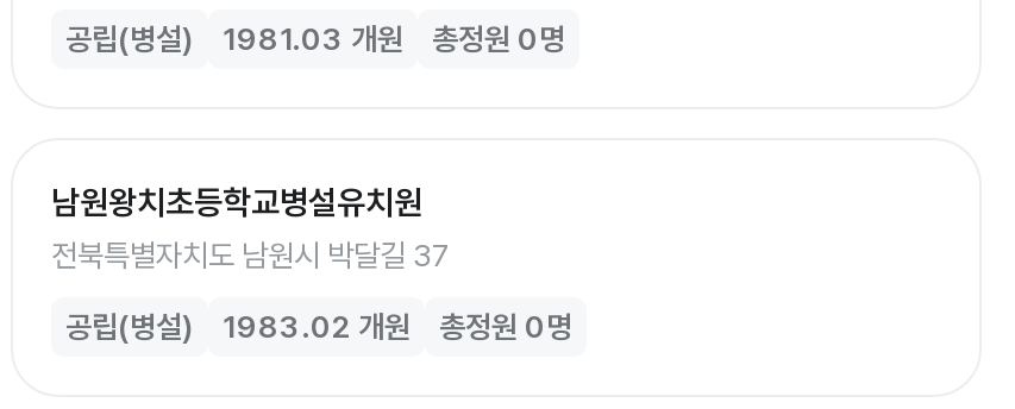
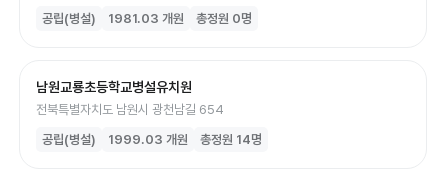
- 남원왕치초등학교병설유치원
- 전북특별자치도 남원시 박달길 37
+ 남원교룡초등학교병설유치원
+ 전북특별자치도 남원시 광천남길 654

- 1983.02 개원
- 총정원 0명
+ 1999.03 개원
+ 총정원 14명
